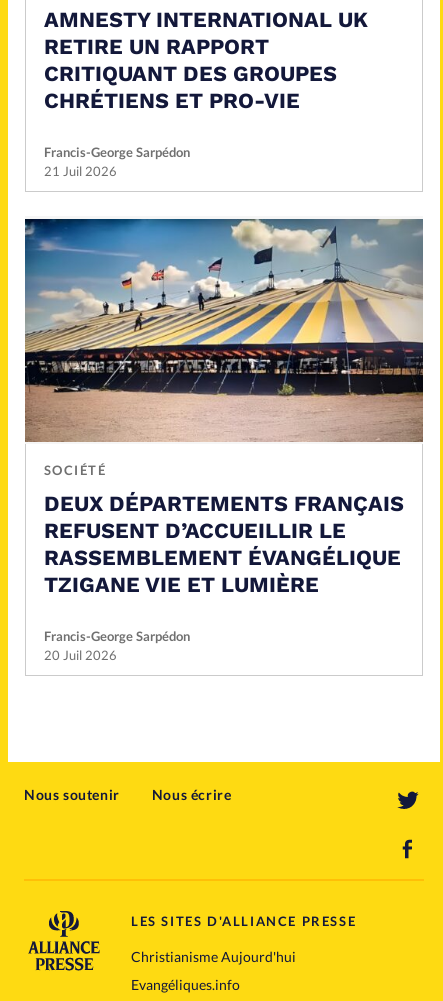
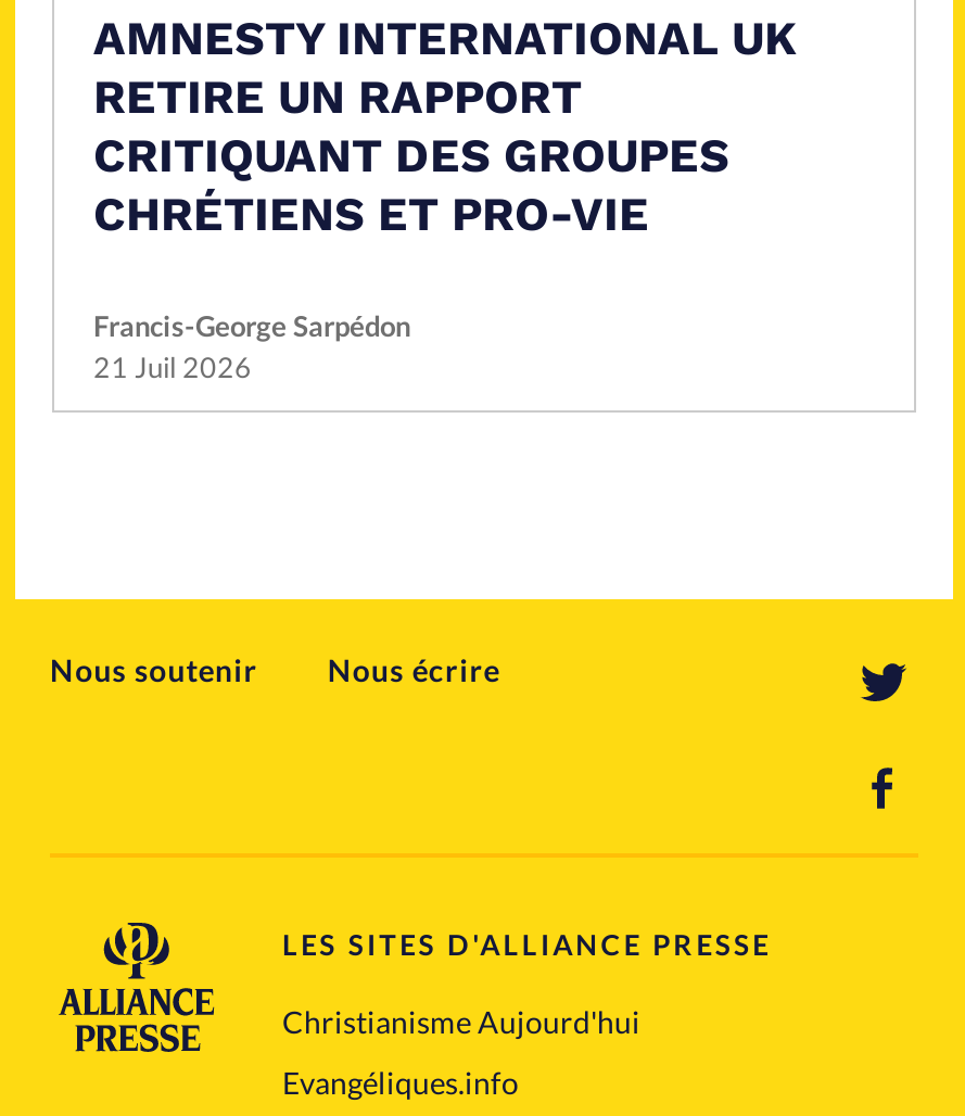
- [image]
- SOCIÉTÉ
- DEUX DÉPARTEMENTS FRANÇAIS
- REFUSENT D’ACCUEILLIR LE
- RASSEMBLEMENT ÉVANGÉLIQUE
- TZIGANE VIE ET LUMIÈRE
- Francis-George Sarpédon
- 20 Juil 2026
